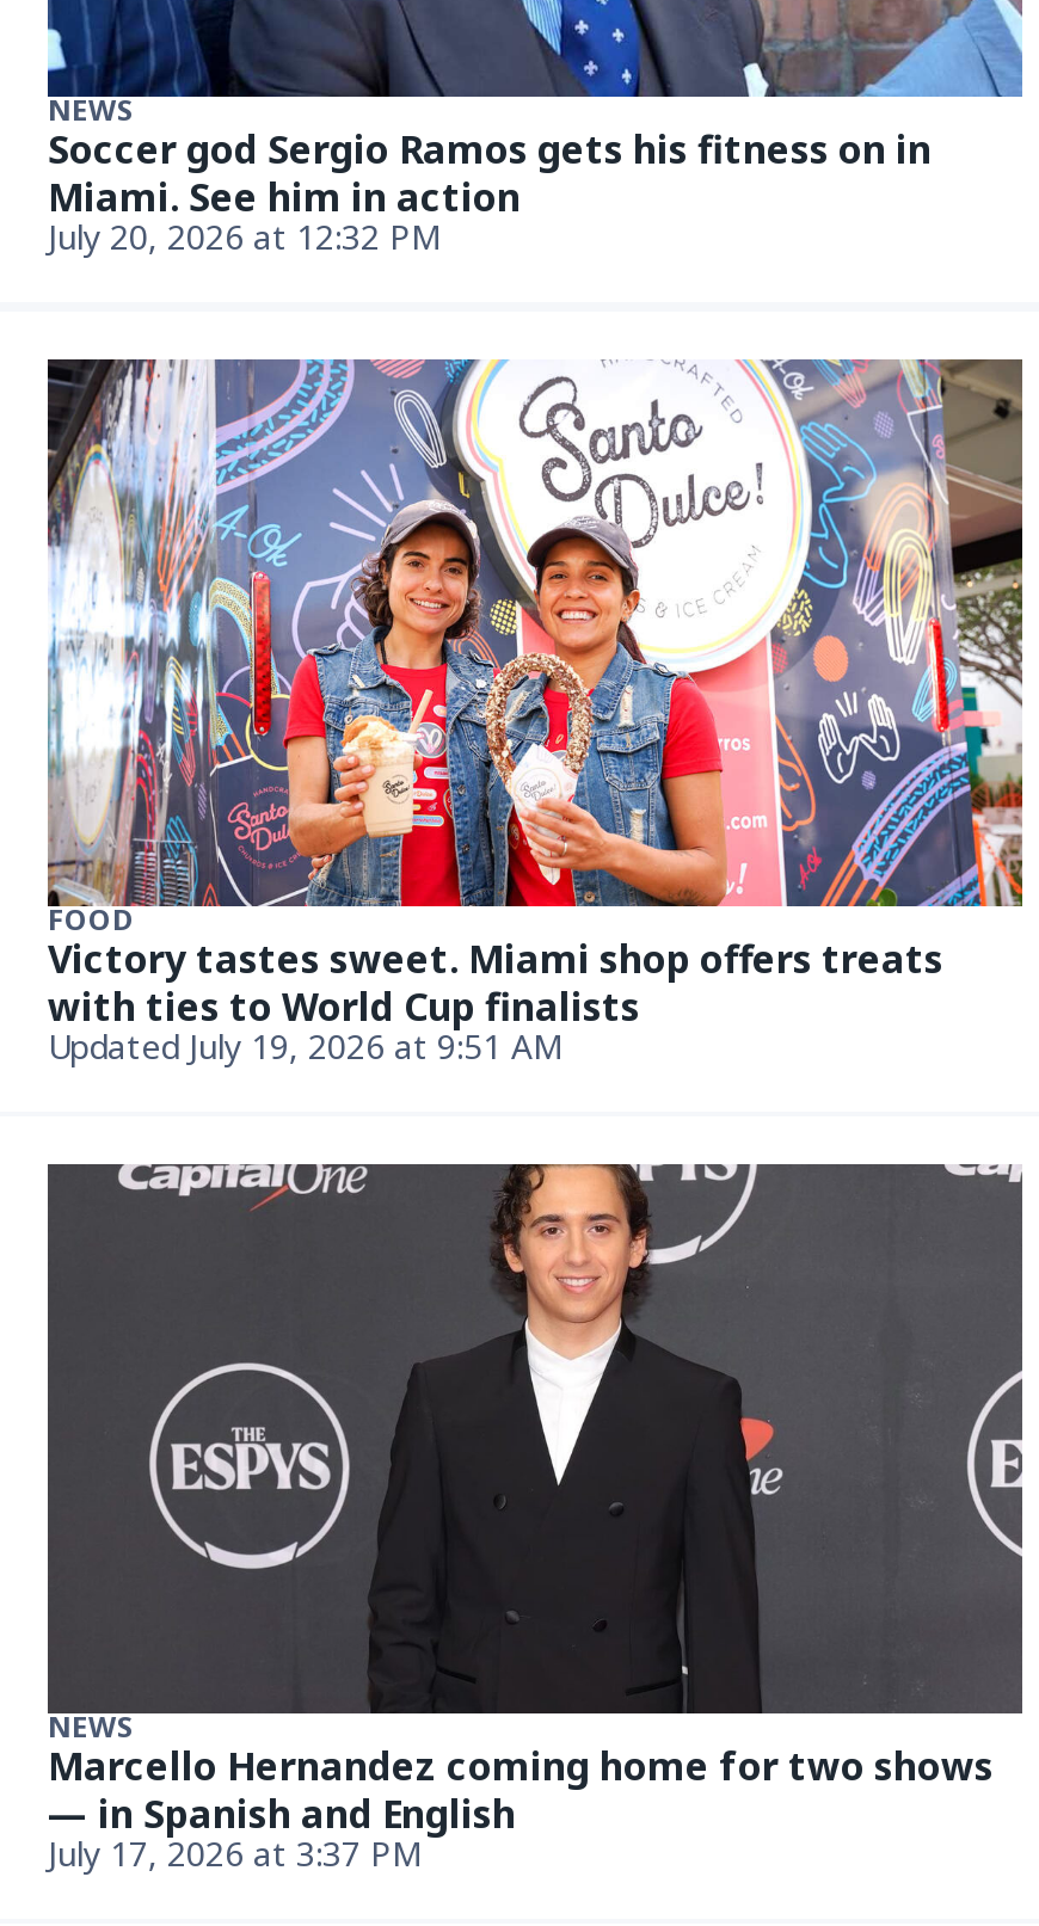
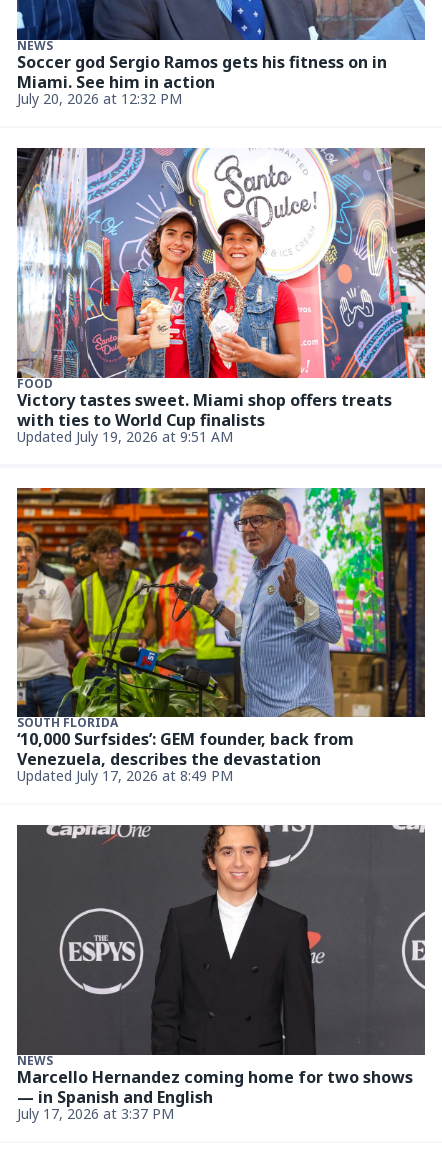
+ [image]
+ SOUTH FLORIDA
+ ‘10,000 Surfsides’: GEM founder, back from
+ Venezuela, describes the devastation
+ Updated July 17, 2026 at 8:49 PM
